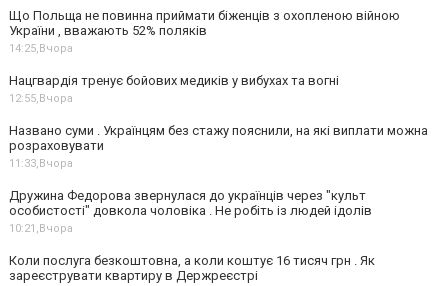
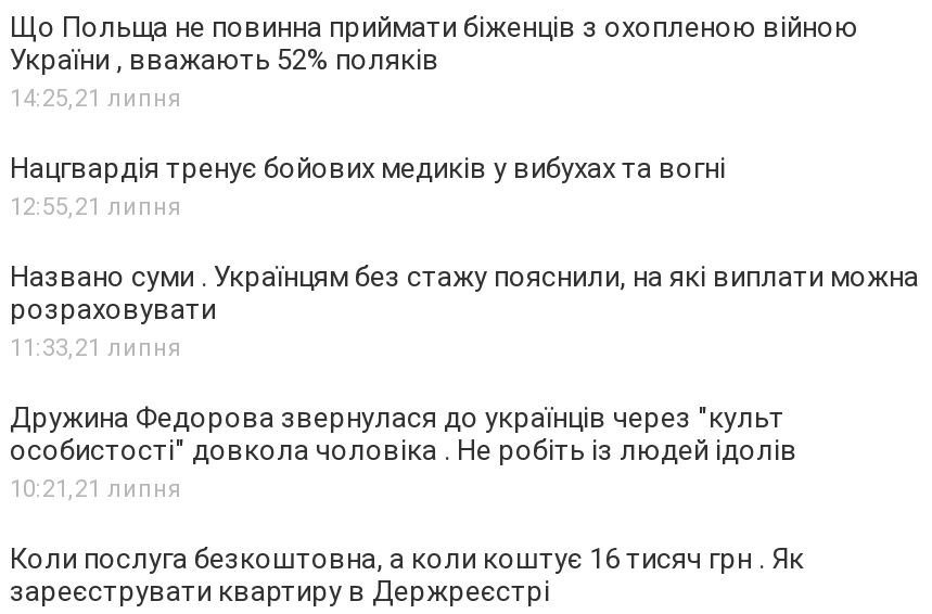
- 14:25,Вчора
+ 14:25,21 липня

- 12:55,Вчора
+ 12:55,21 липня

- 11:33,Вчора
+ 11:33,21 липня

- 10:21, Вчора
+ 10:21, 21 липня
